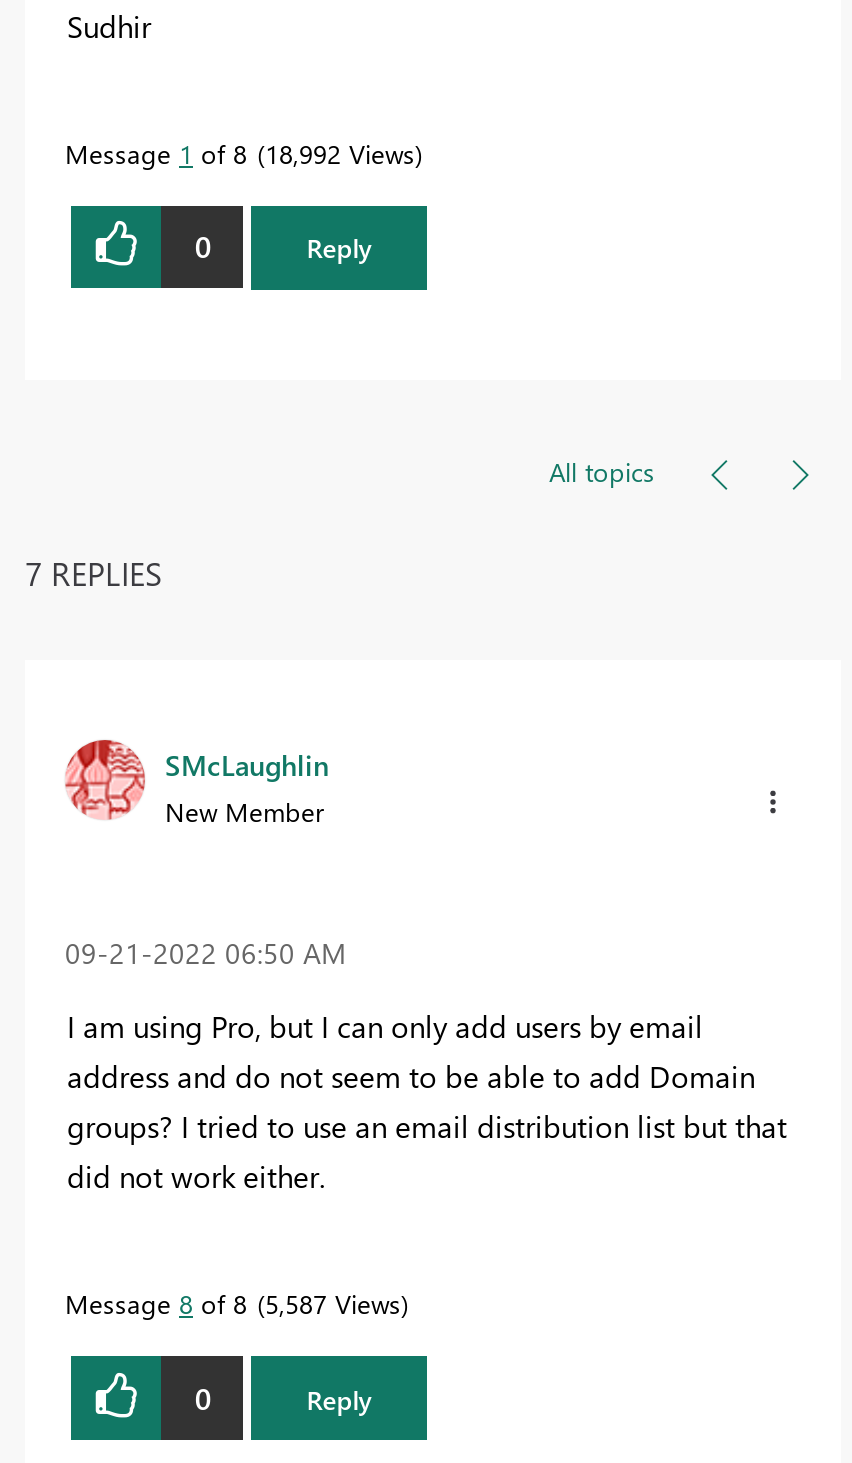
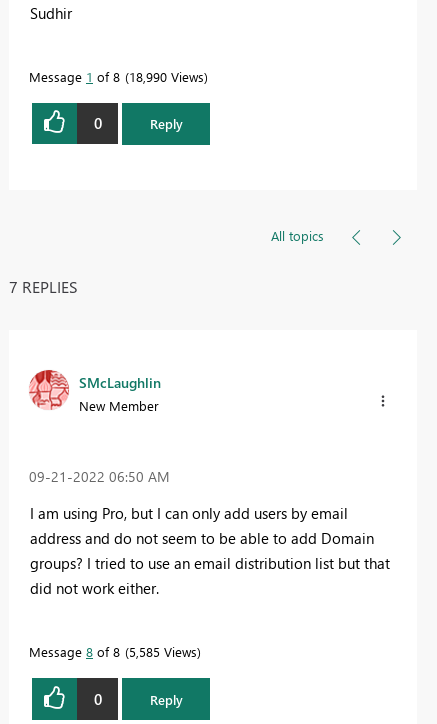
- Message 1 of 8 18,992 Views
+ Message 1 of 8 18,990 Views

- Message 8 of 8 5,587 Views
+ Message 8 of 8 5,585 Views
